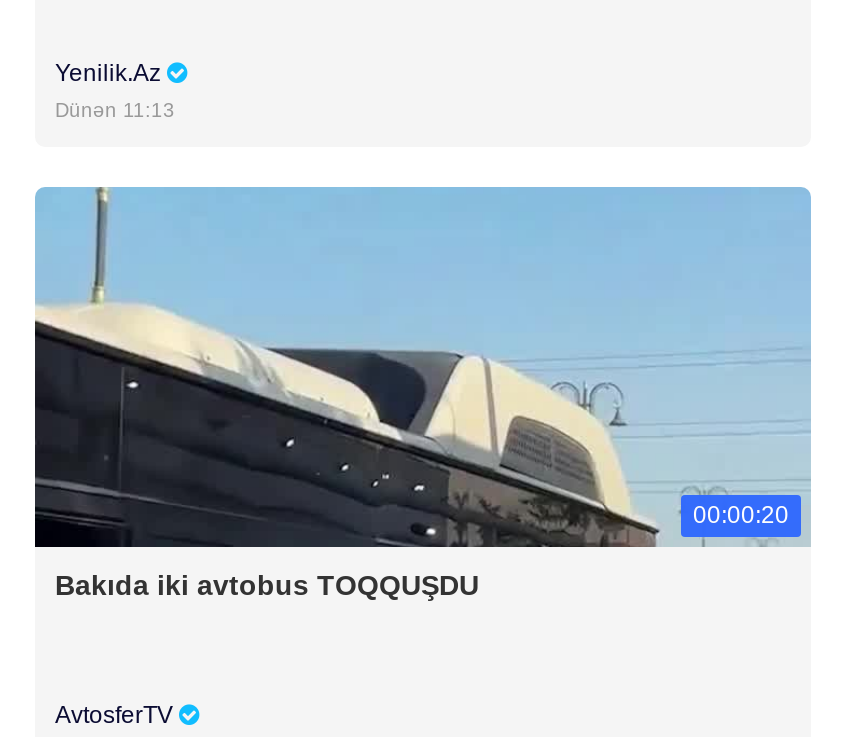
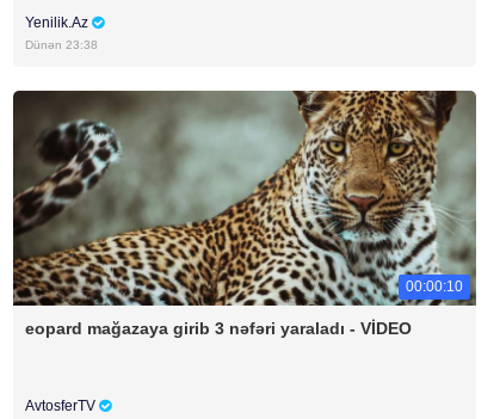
- Dünən 11:13
+ Dünən 23:38

- [image]
- 00:00:20
+ [image]
+ 00:00:10

- Bakıda iki avtobus TOQQUŞDU
+ eopard mağazaya girib 3 nəfəri yaraladı - VİDEO
